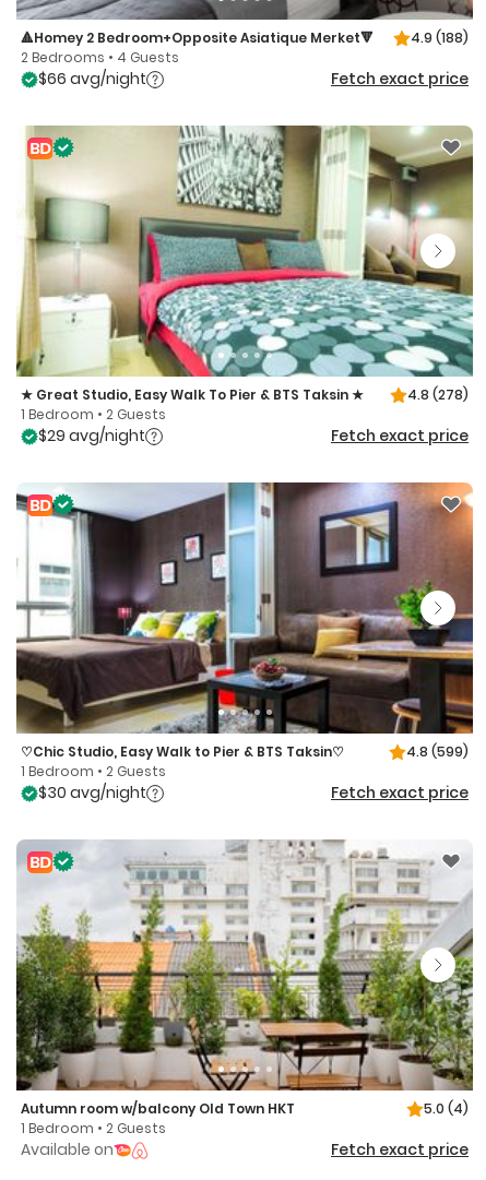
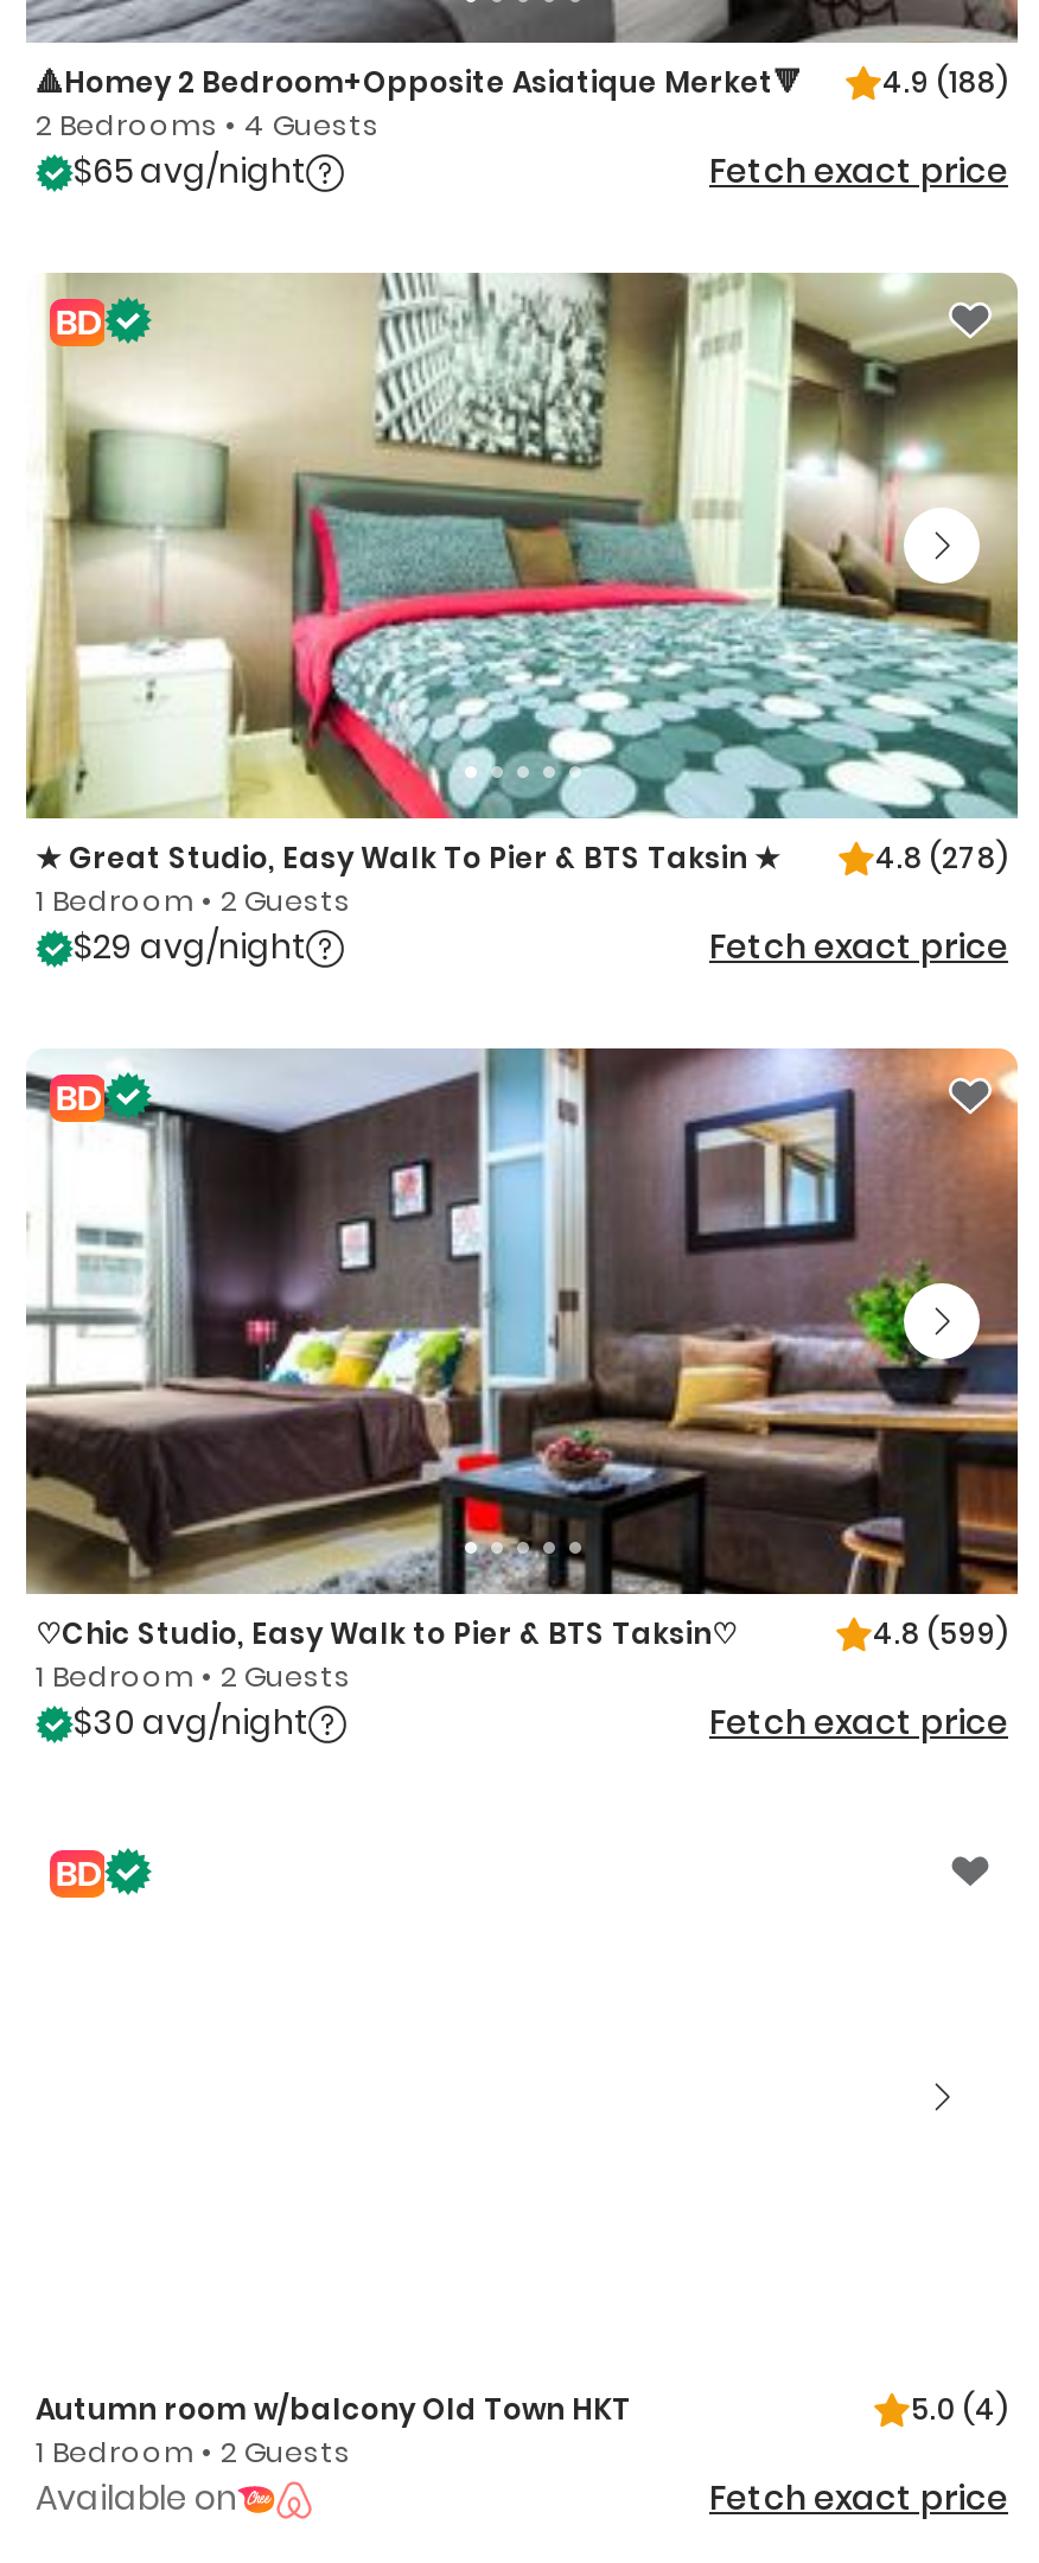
- $66 avg/night
+ $65 avg/night

- [image]
